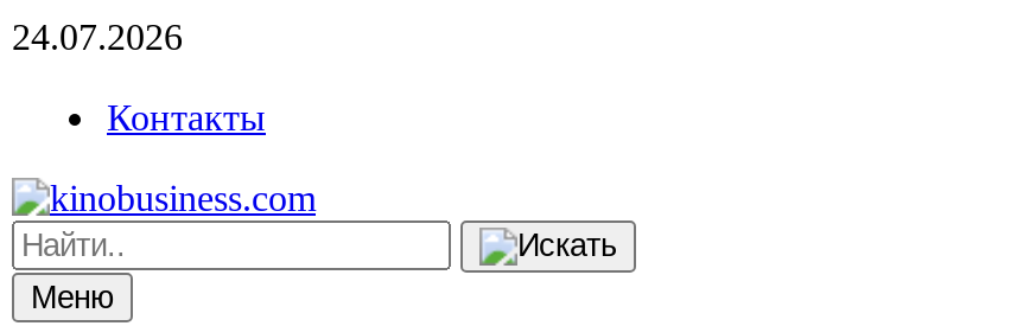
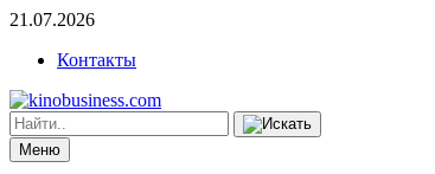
- 24.07.2026
+ 21.07.2026
